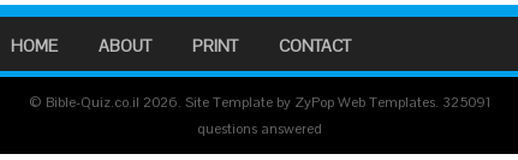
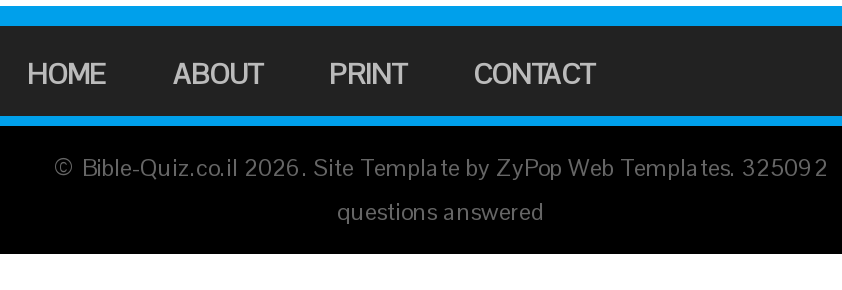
- © Bible-Quiz.co.il 2026. Site Template by ZyPop Web Templates. 325091
+ © Bible-Quiz.co.il 2026. Site Template by ZyPop Web Templates. 325092
